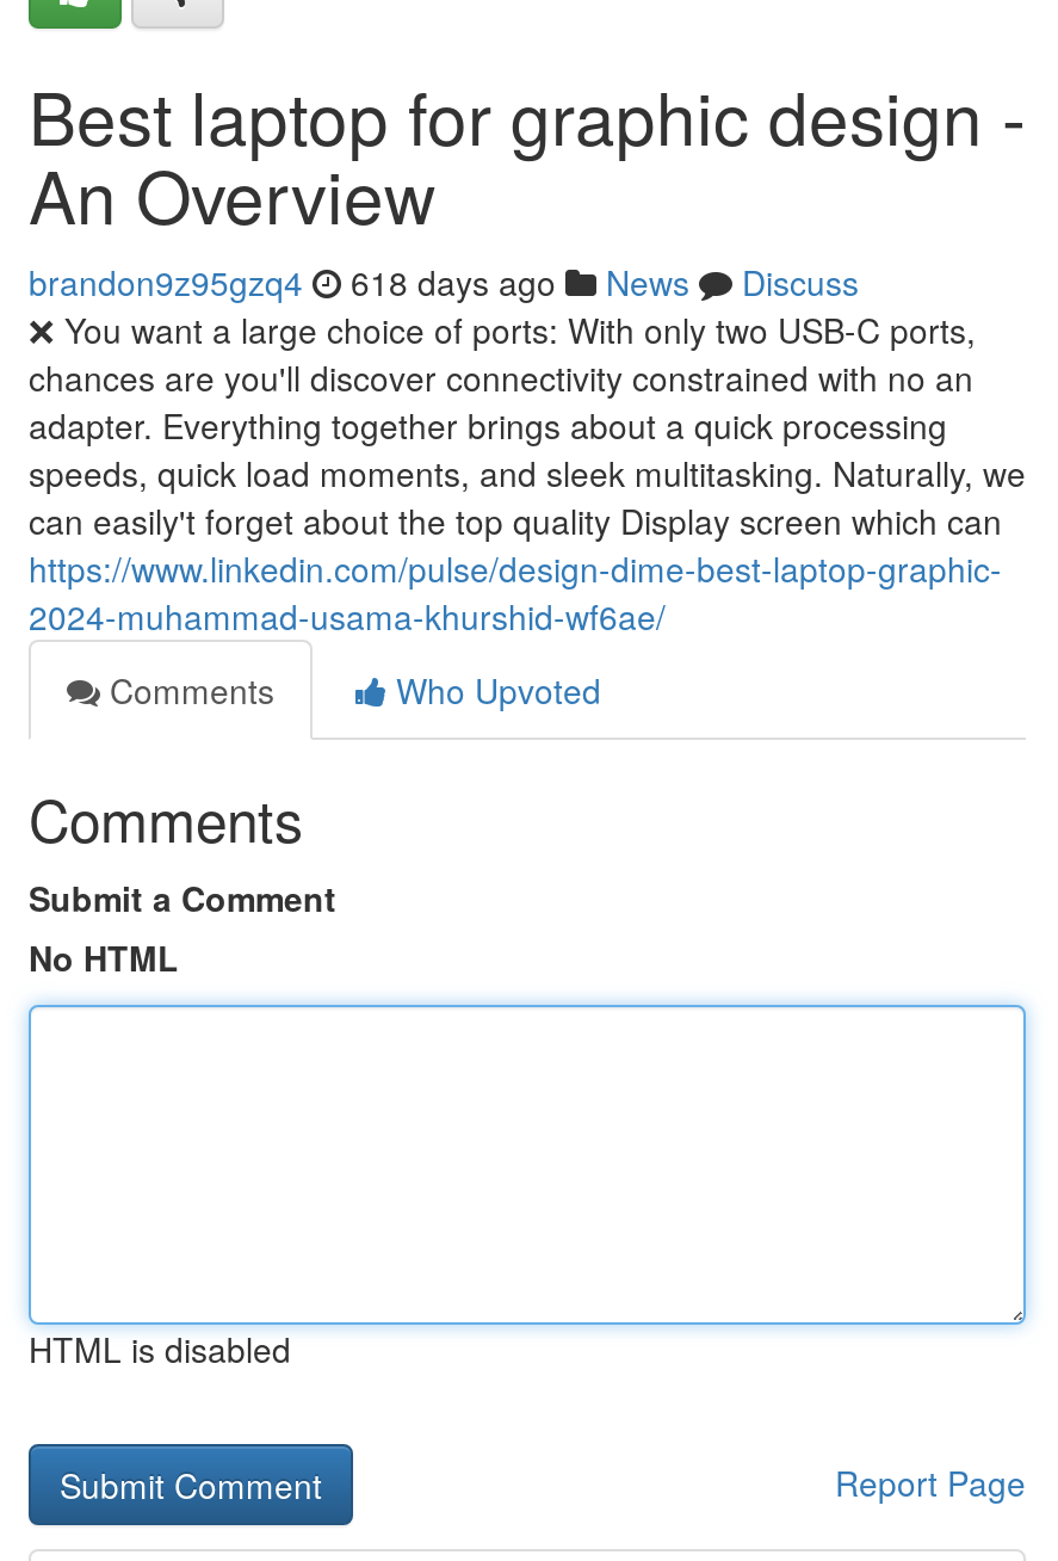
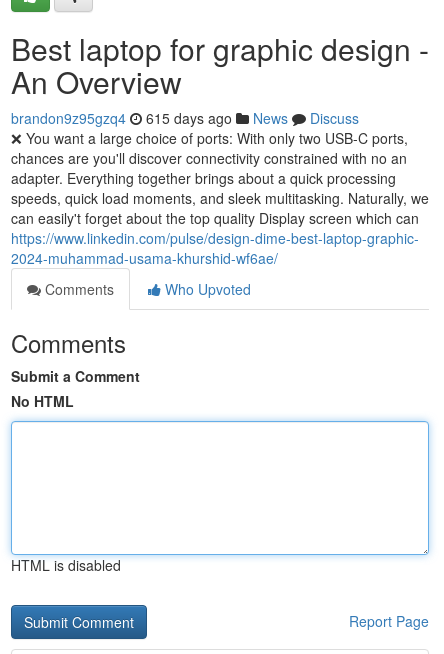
- brandon9z95gzq4 618 days ago News Discuss
+ brandon9z95gzq4 615 days ago News Discuss
